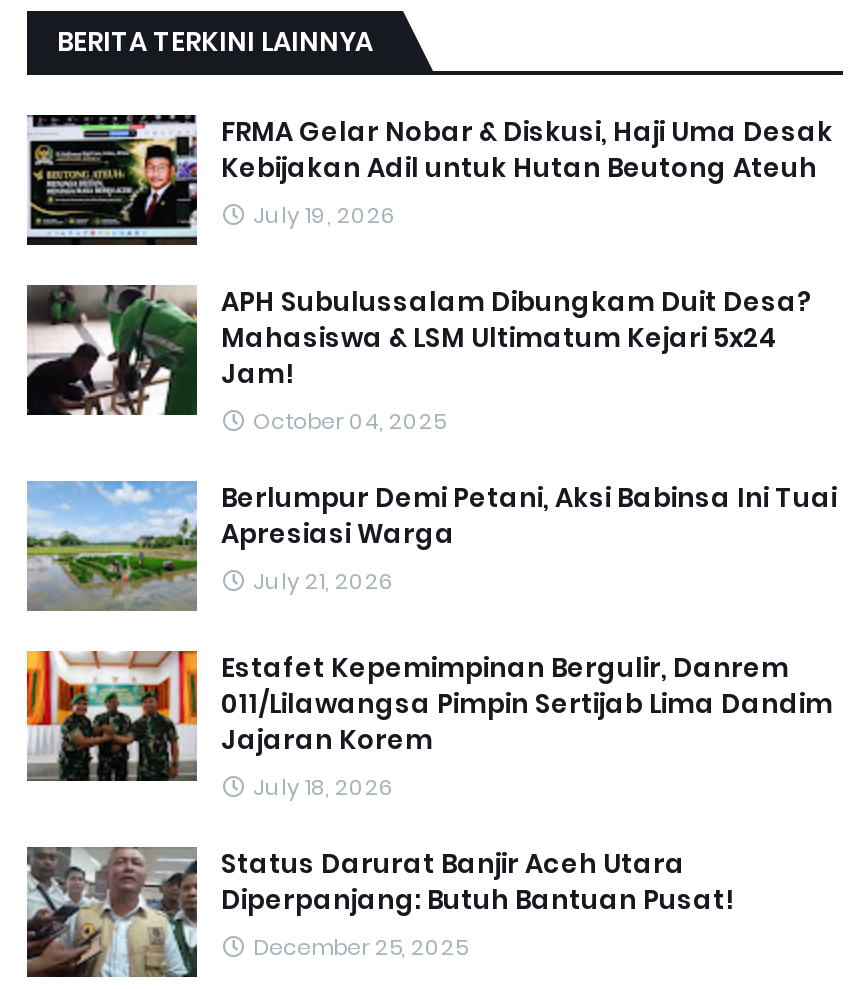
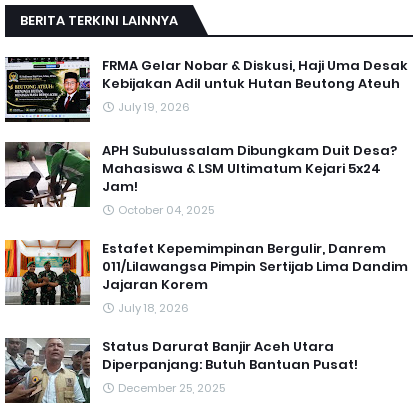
- [image]
- Berlumpur Demi Petani, Aksi Babinsa Ini Tuai
- Apresiasi Warga
- July 21, 2026
